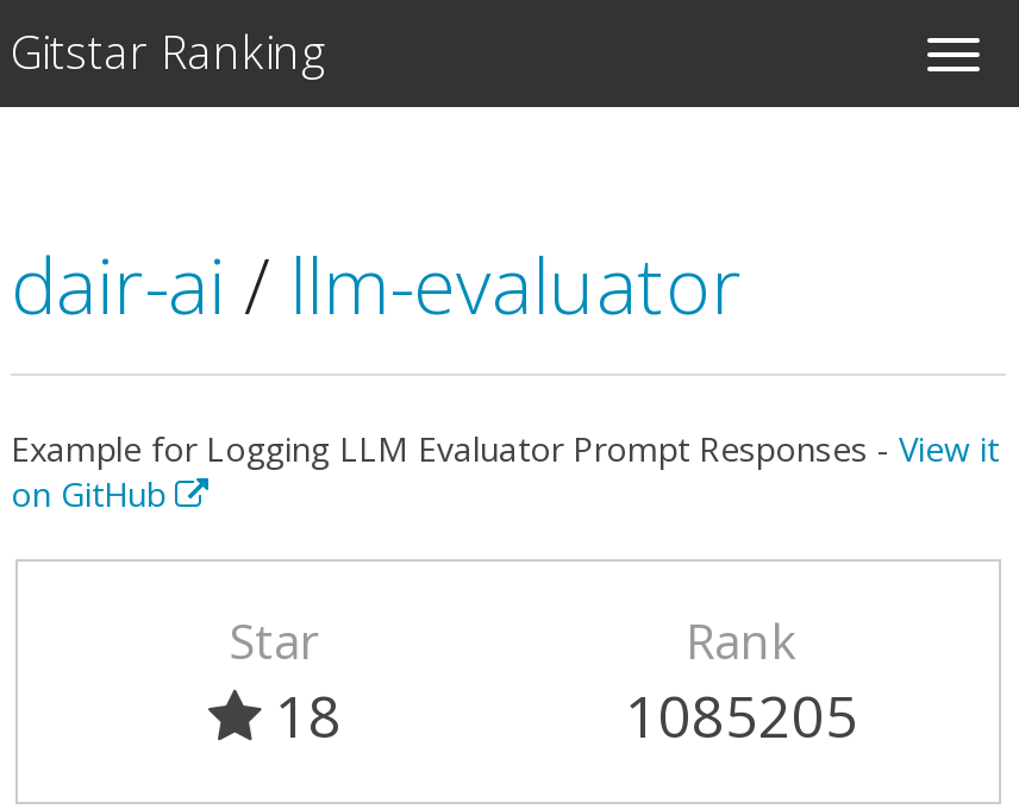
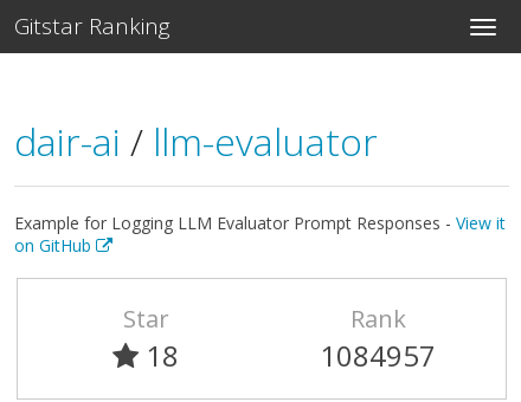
- 1085205
+ 1084957
